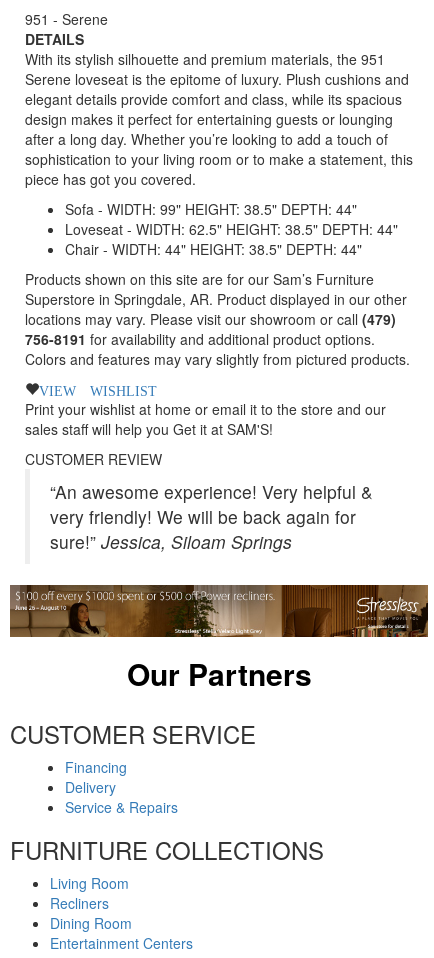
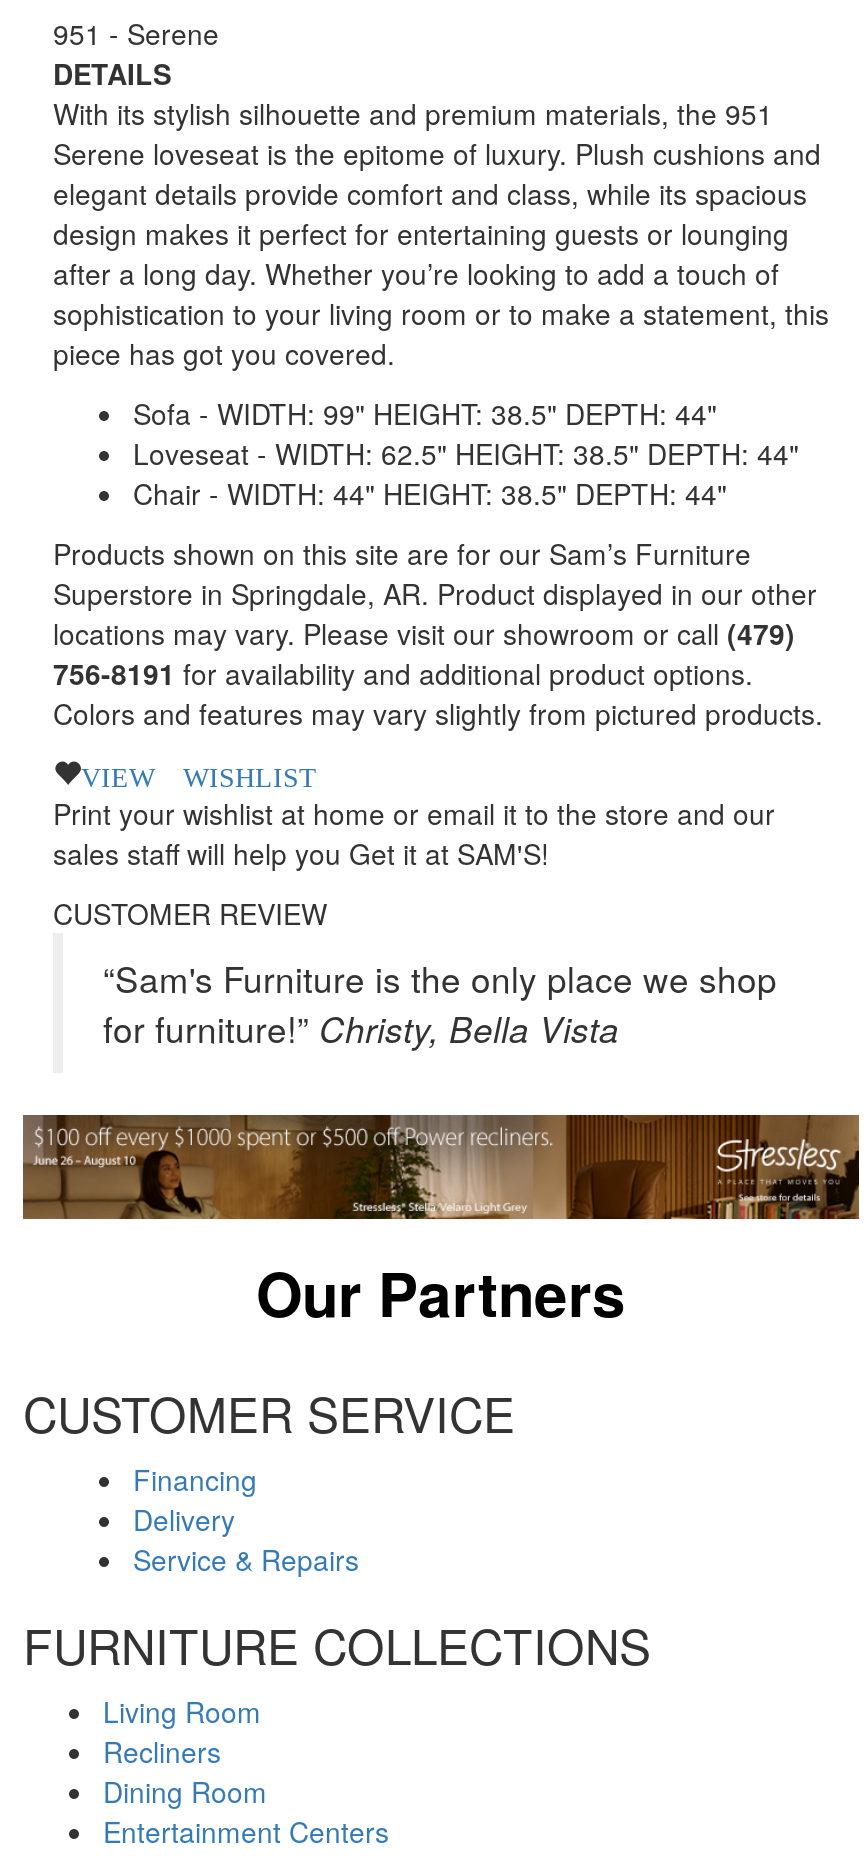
- “An awesome experience! Very helpful &
- very friendly! We will be back again for
- sure!” Jessica, Siloam Springs
+ “Sam's Furniture is the only place we shop
+ for furniture!” Christy, Bella Vista
